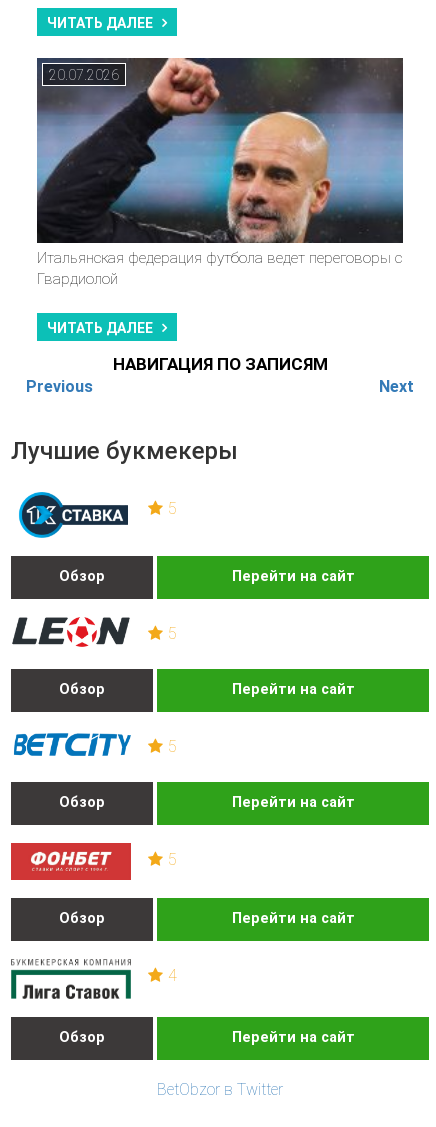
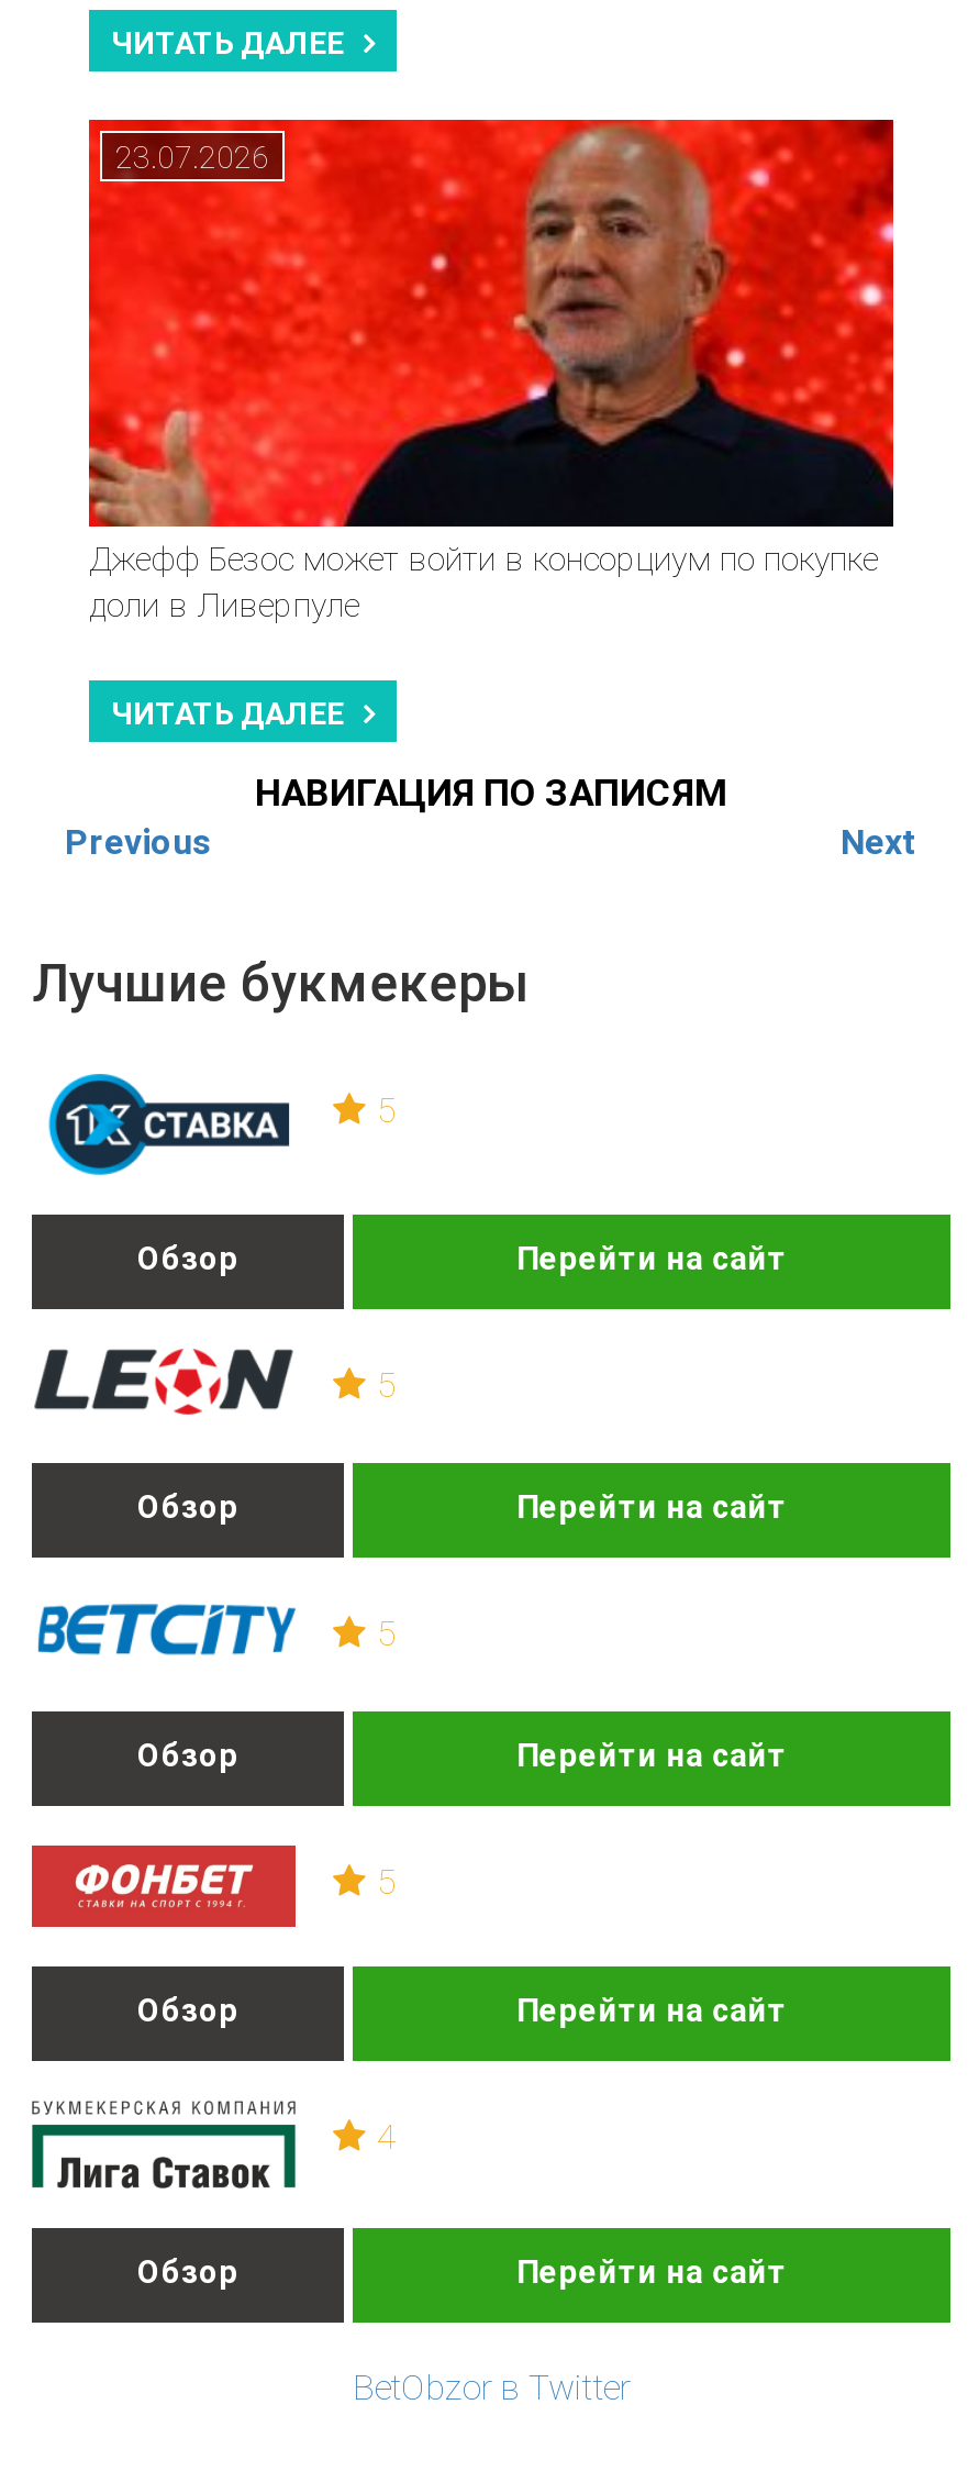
- [image]
- 20.07.2026
+ [image]
+ 23.07.2026

- Итальянская федерация футбола ведет переговоры с
- Гвардиолой
+ Джефф Безос может войти в консорциум по покупке
+ доли в Ливерпуле
